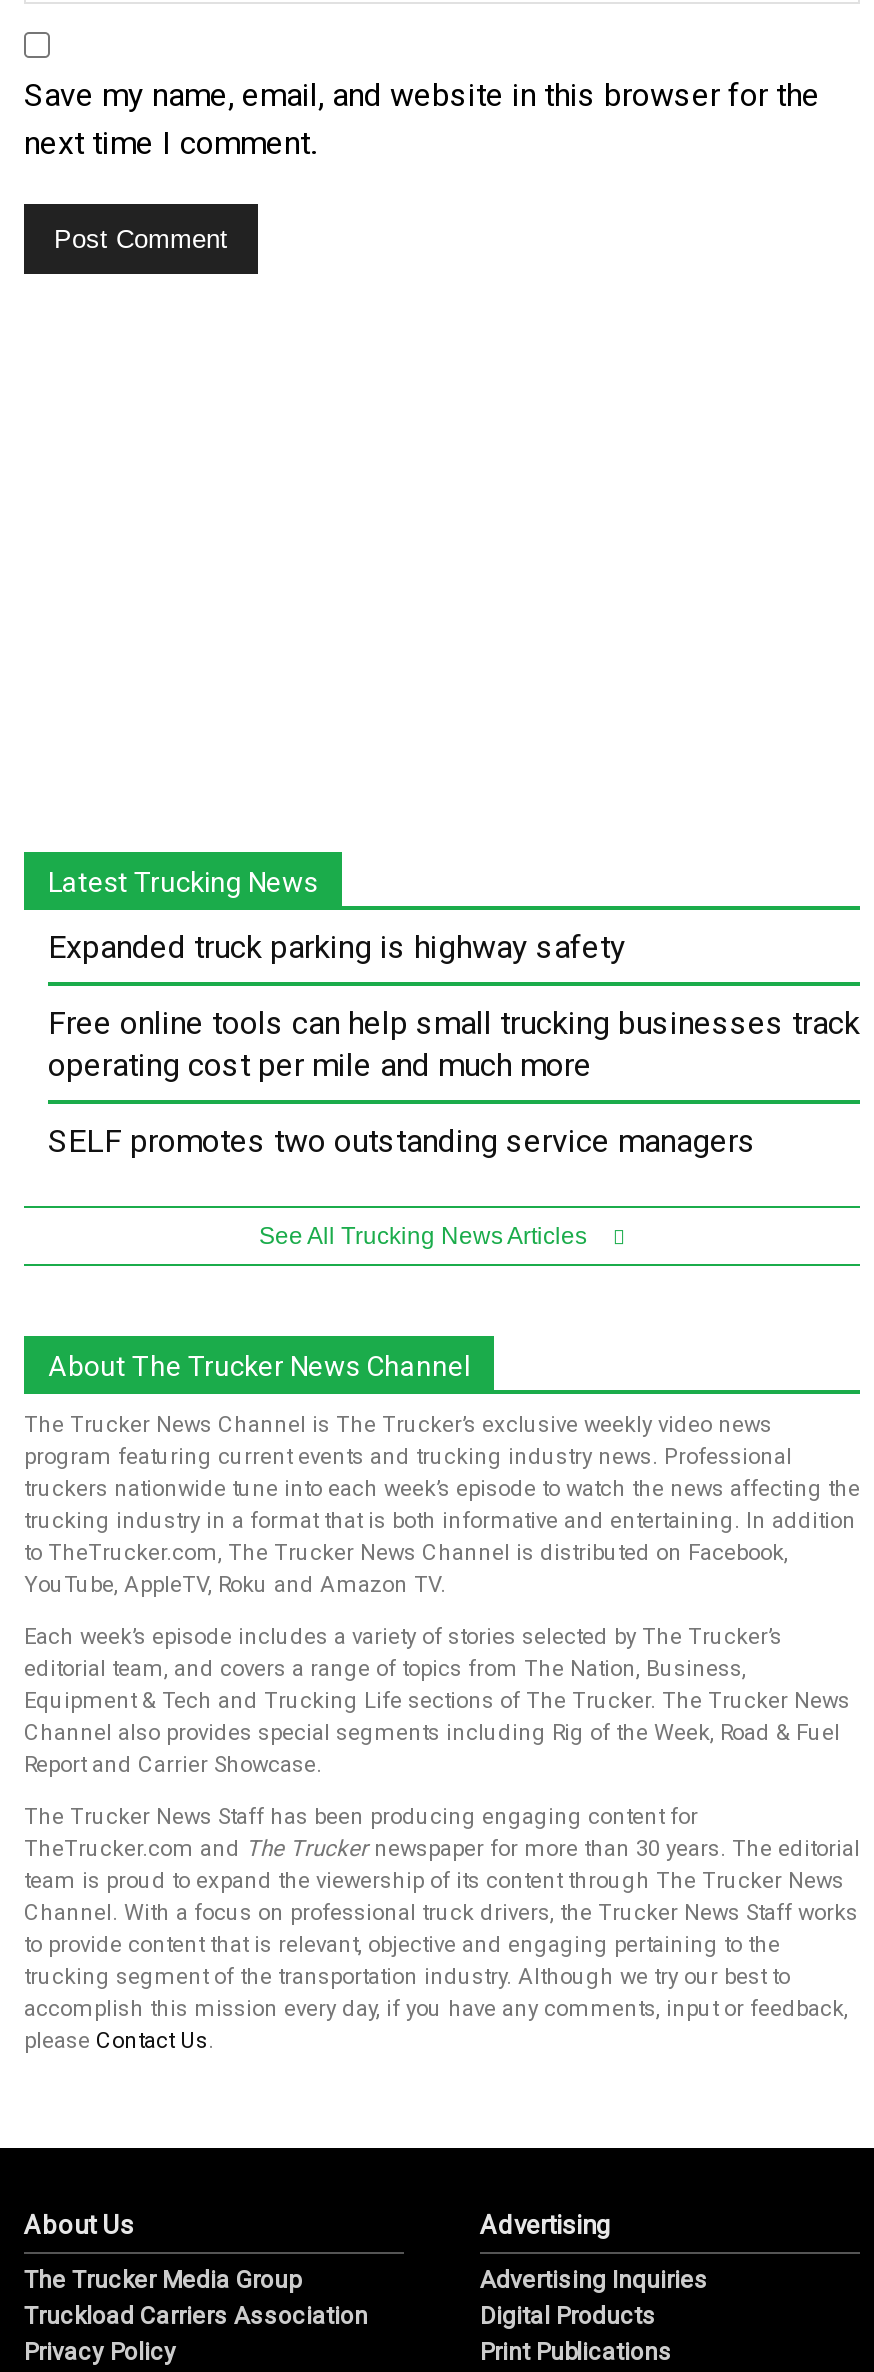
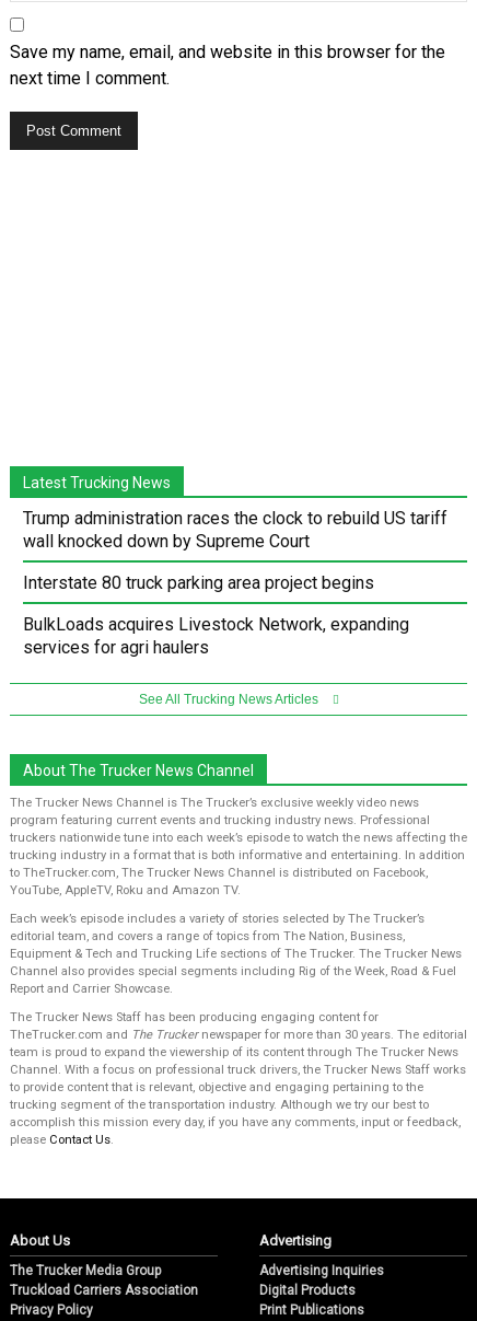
- Expanded truck parking is highway safety
+ Trump administration races the clock to rebuild US tariff
+ wall knocked down by Supreme Court

- Free online tools can help small trucking businesses track
- operating cost per mile and much more
+ Interstate 80 truck parking area project begins

- SELF promotes two outstanding service managers
+ BulkLoads acquires Livestock Network, expanding
+ services for agri haulers
